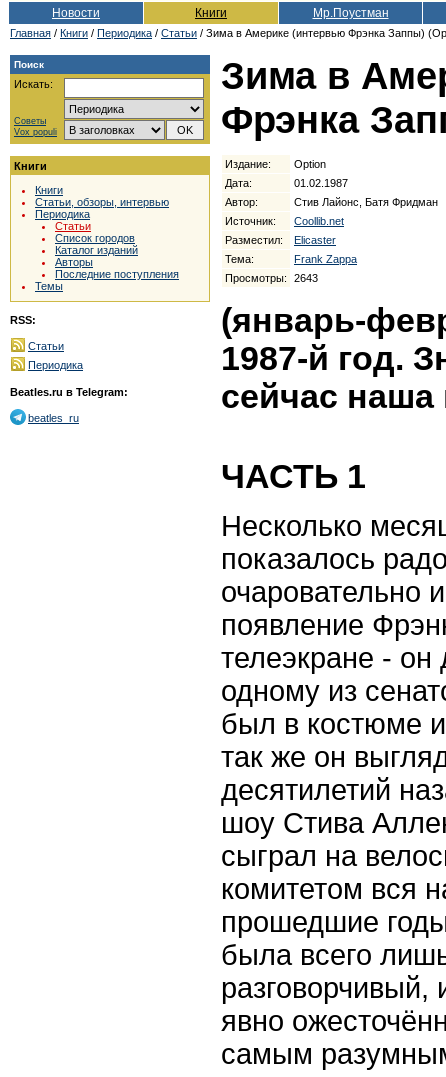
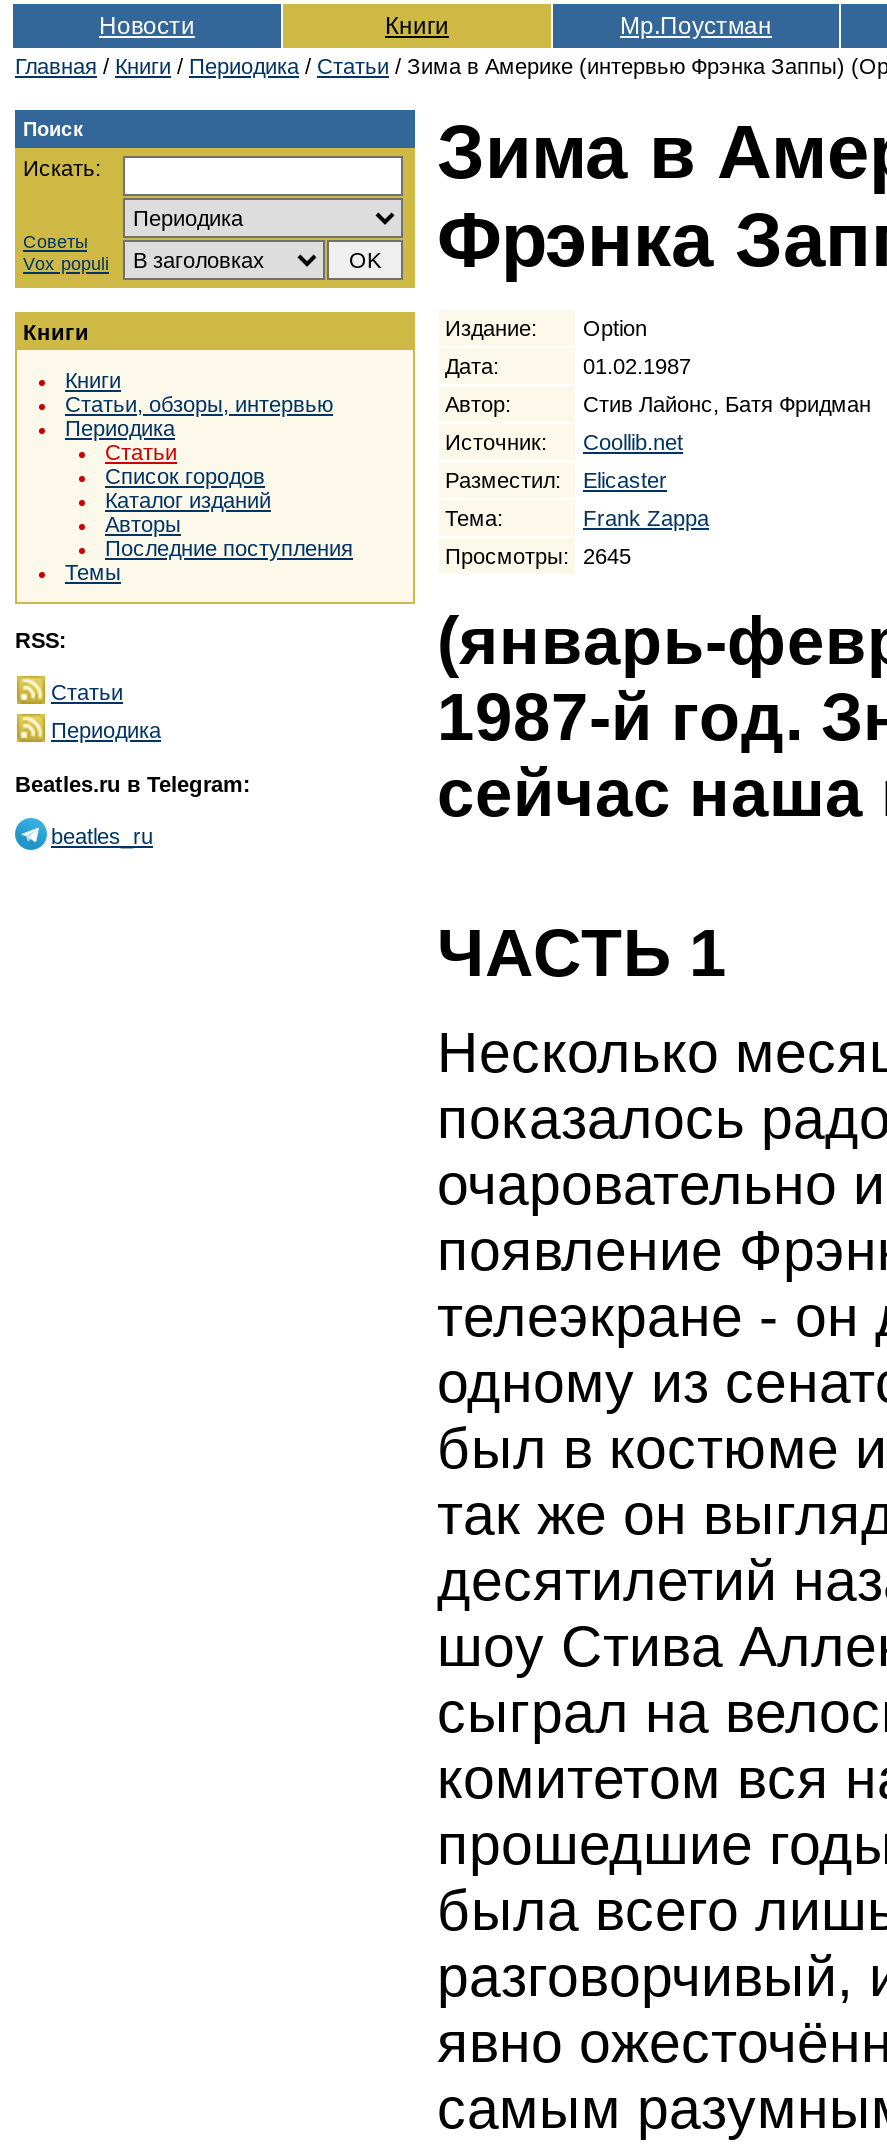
- Просмотры: 2643
+ Просмотры: 2645
